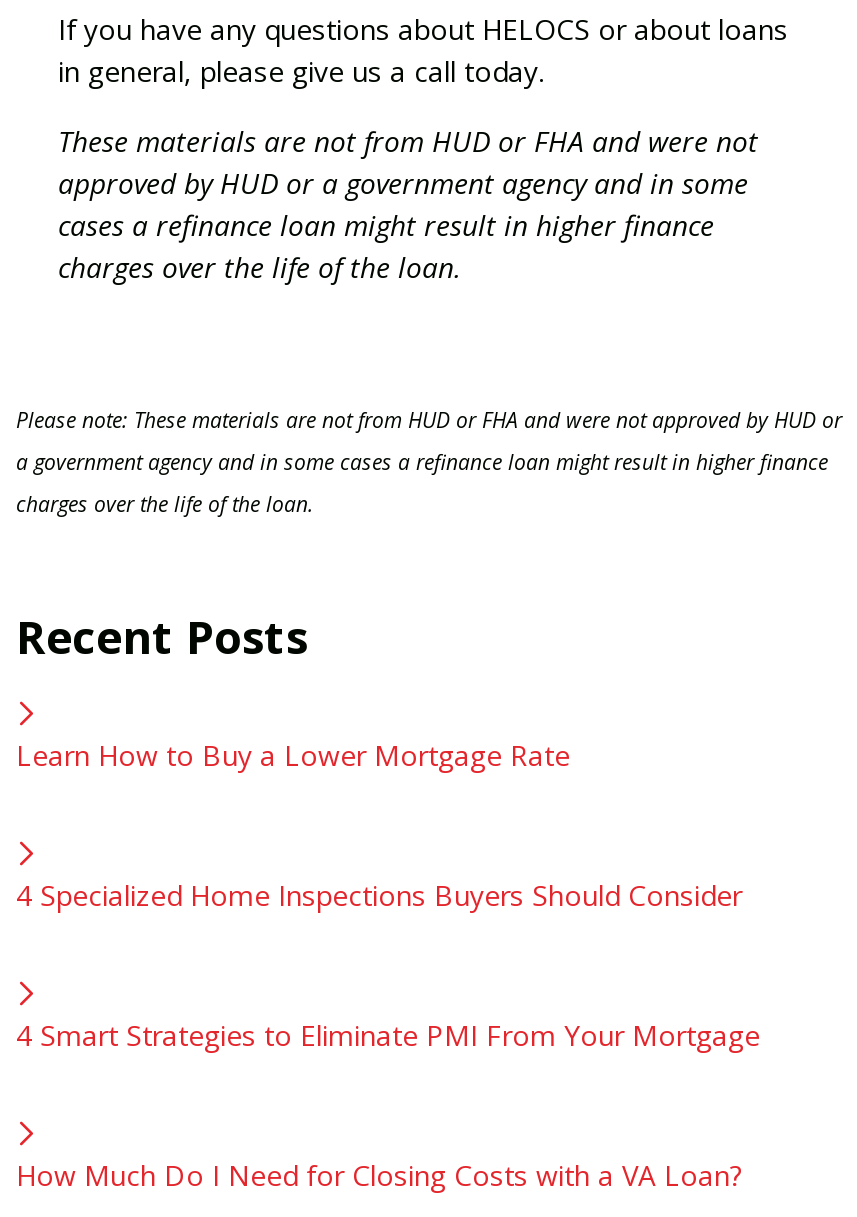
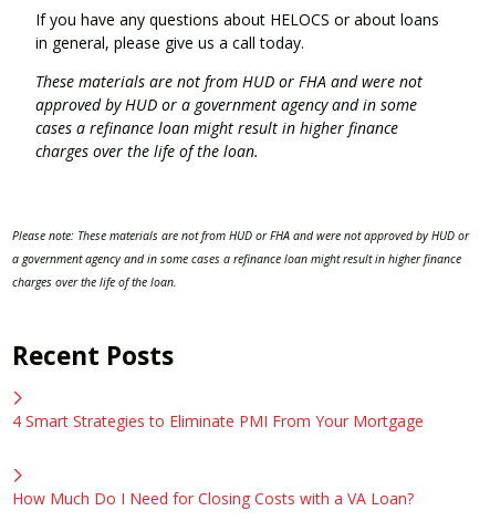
- Learn How to Buy a Lower Mortgage Rate

- 4 Specialized Home Inspections Buyers Should Consider
